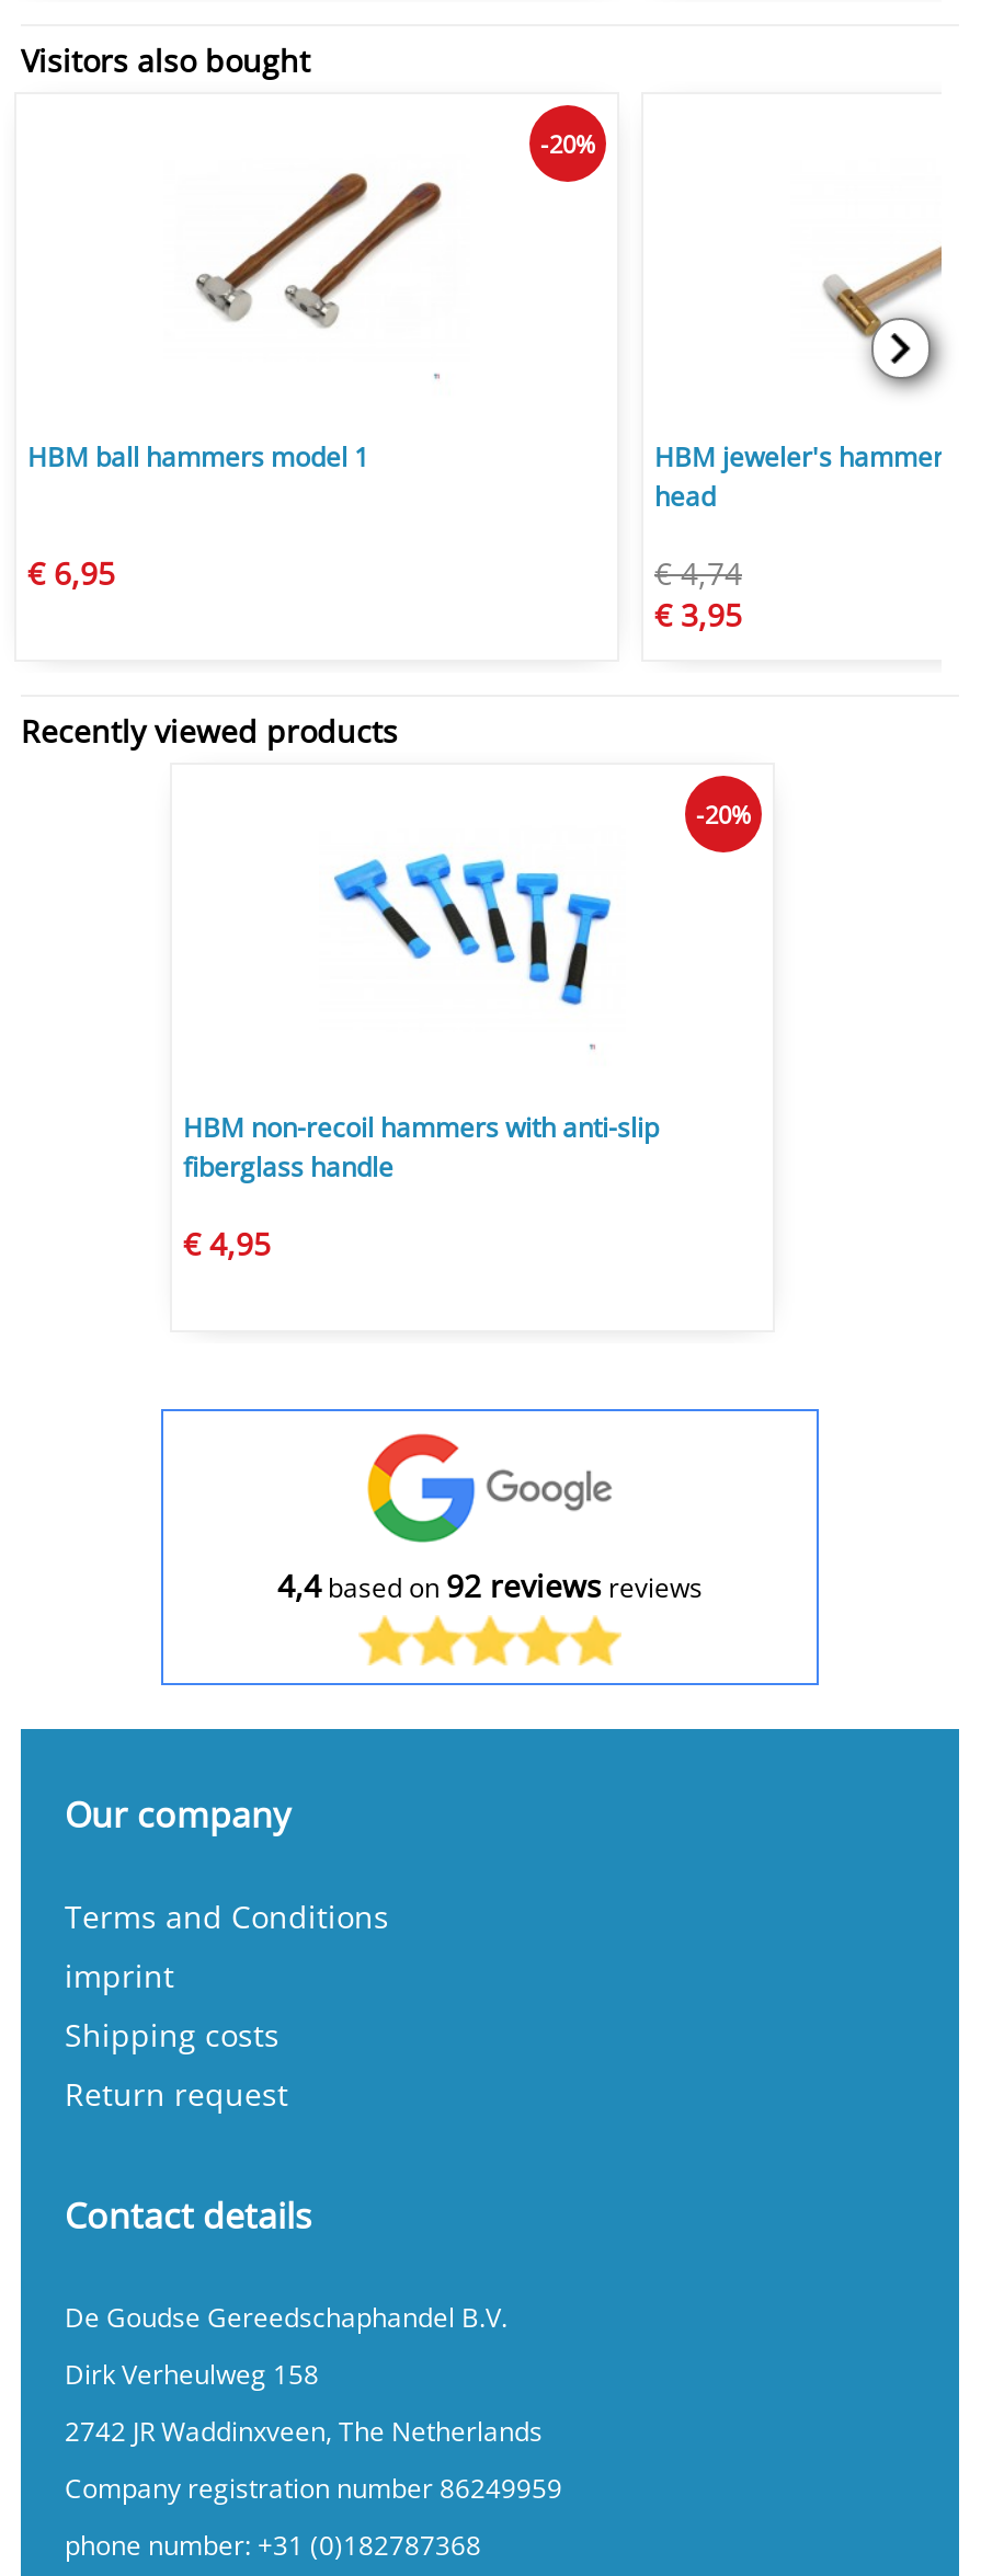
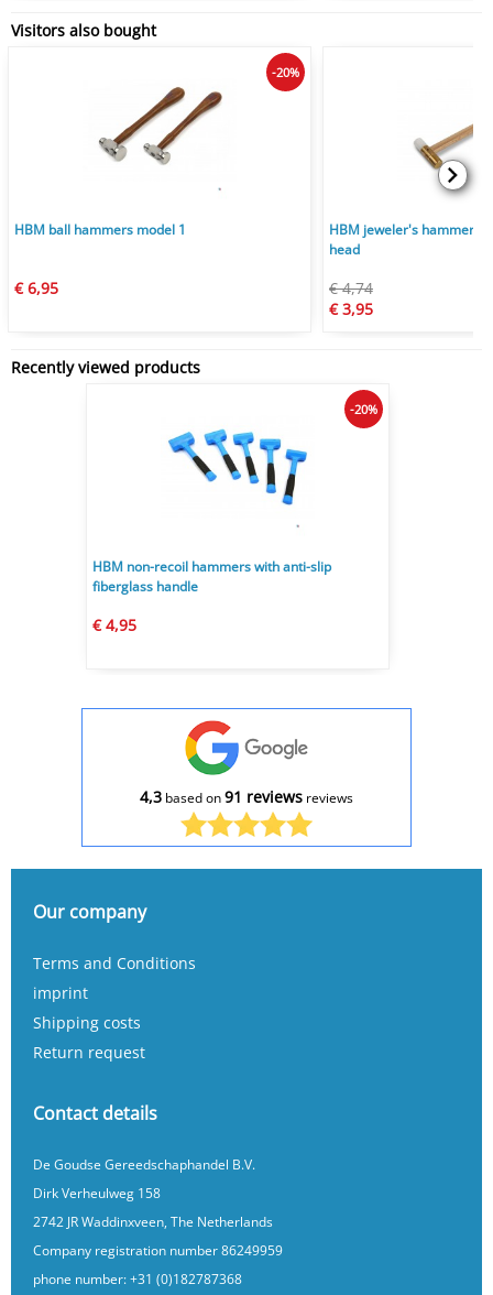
- 4,4 based on 92 reviews reviews
+ 4,3 based on 91 reviews reviews
